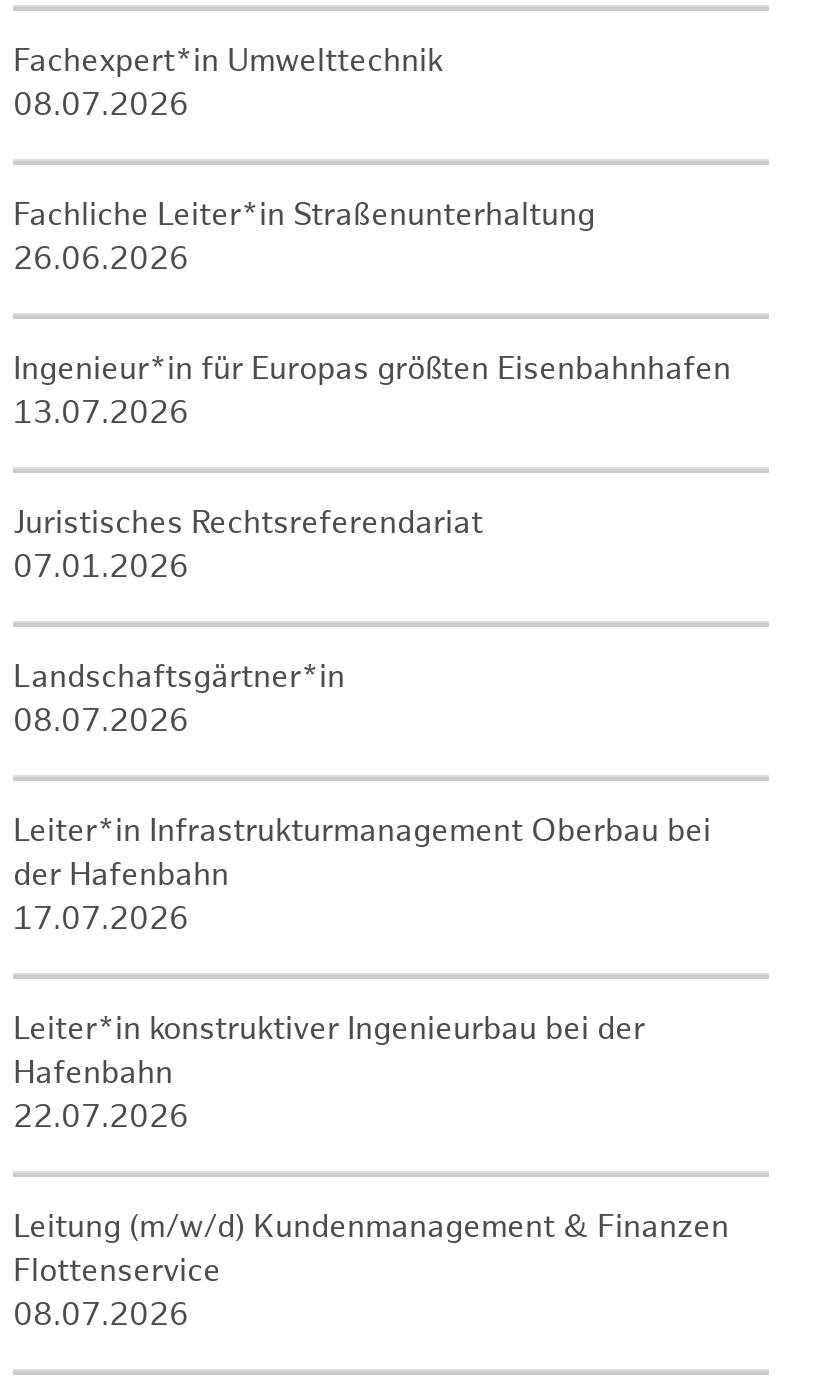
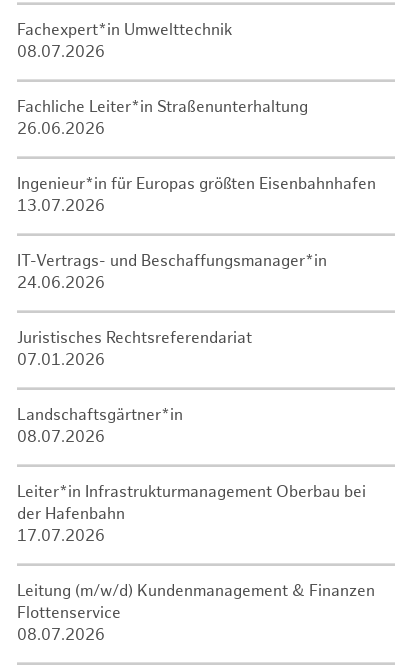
+ IT-Vertrags- und Beschaffungsmanager*in
+ 24.06.2026

moved down: Juristisches Rechtsreferendariat | 07.01.2026 | Landschaftsgärtner*in | 08.07.2026 | Leiter*in Infrastrukturmanagement Oberbau bei | der Hafenbahn | 17.07.2026

- Leiter*in konstruktiver Ingenieurbau bei der
- Hafenbahn
- 22.07.2026
